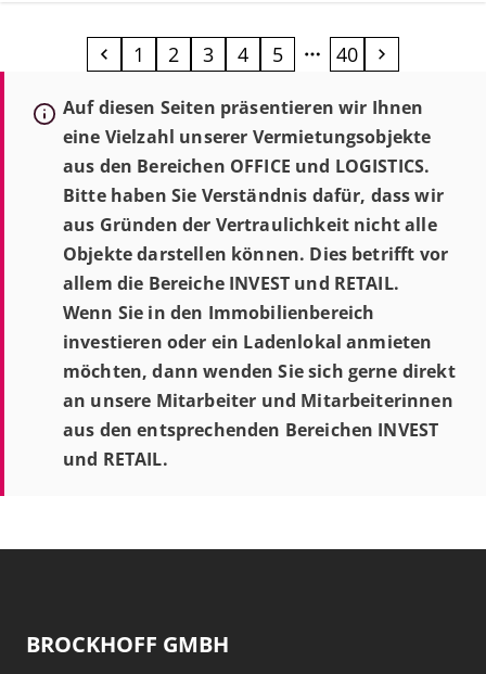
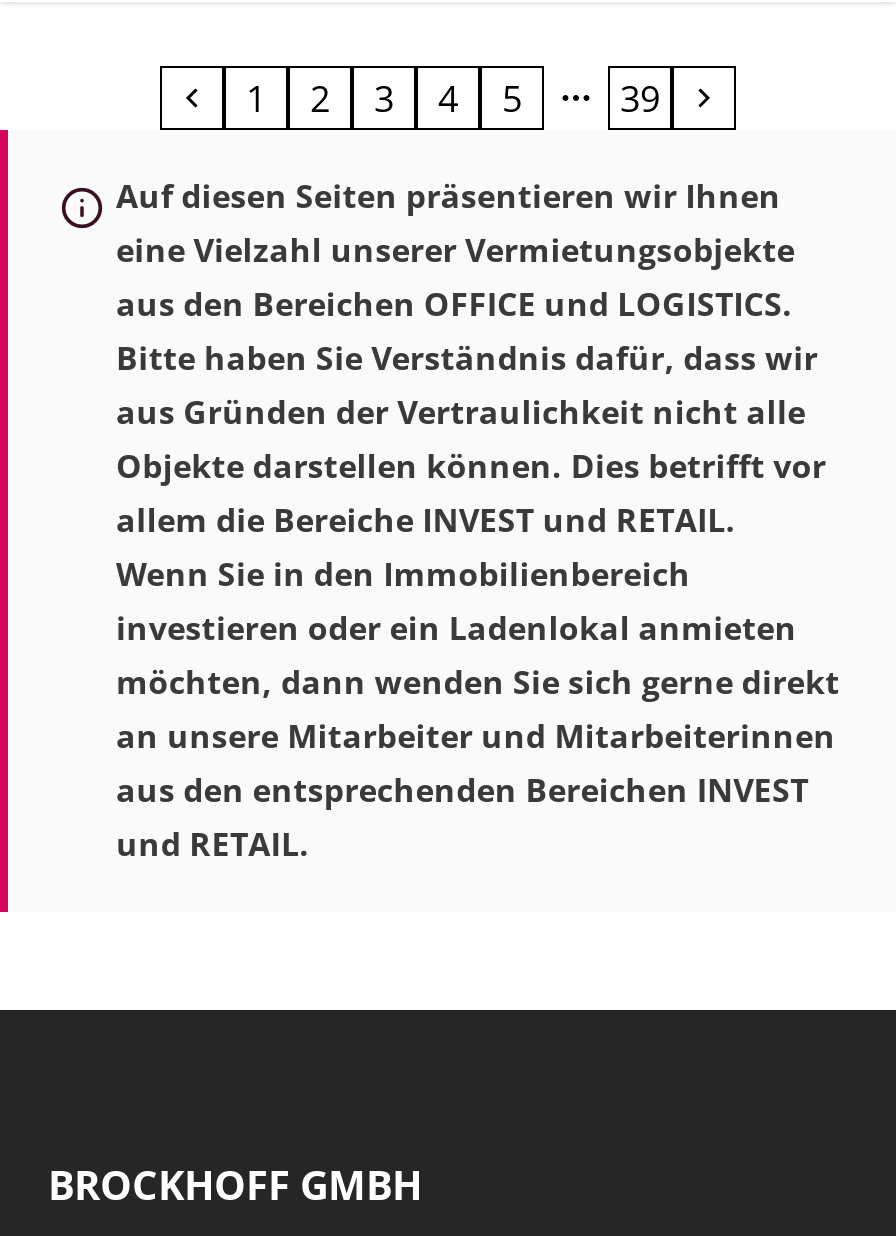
- 40
+ 39
